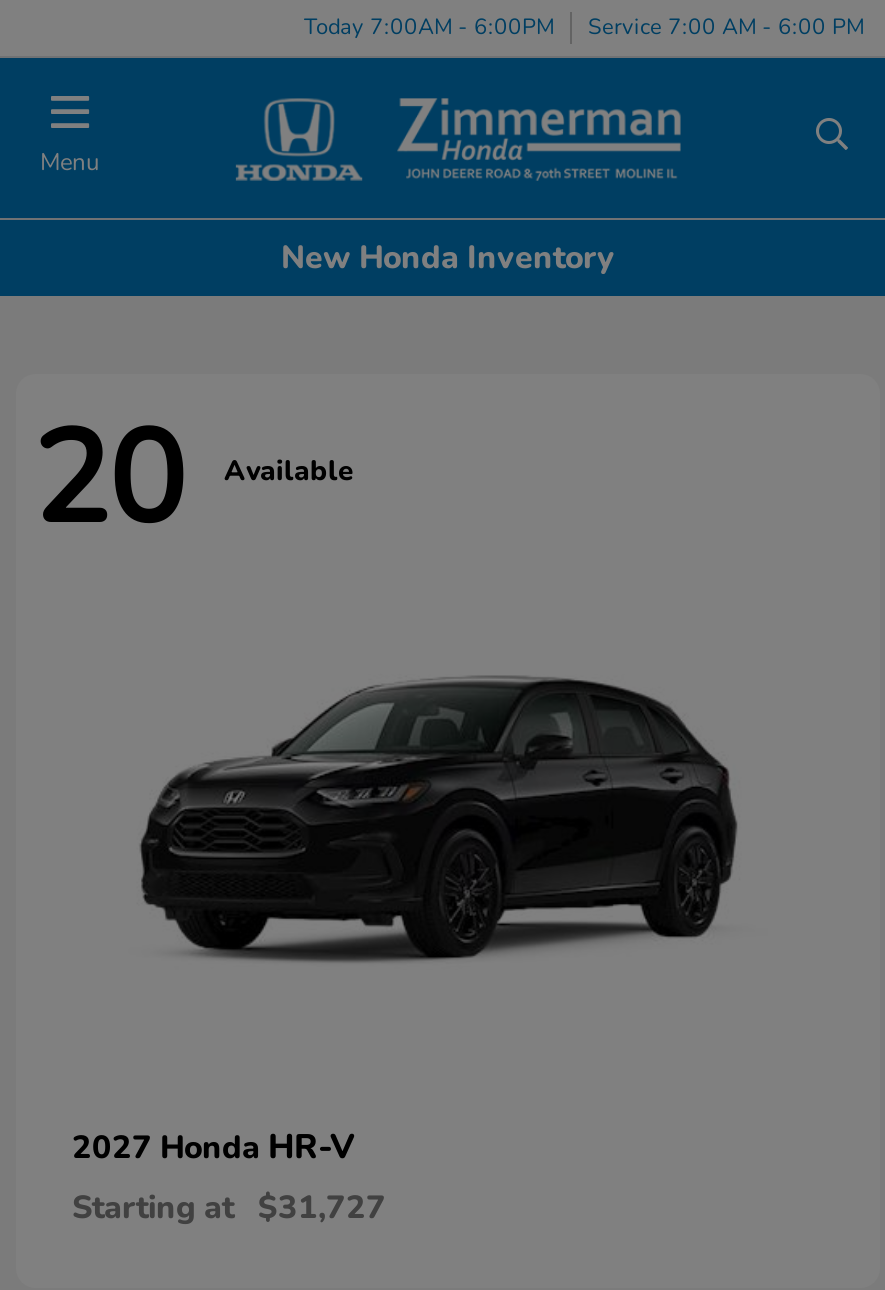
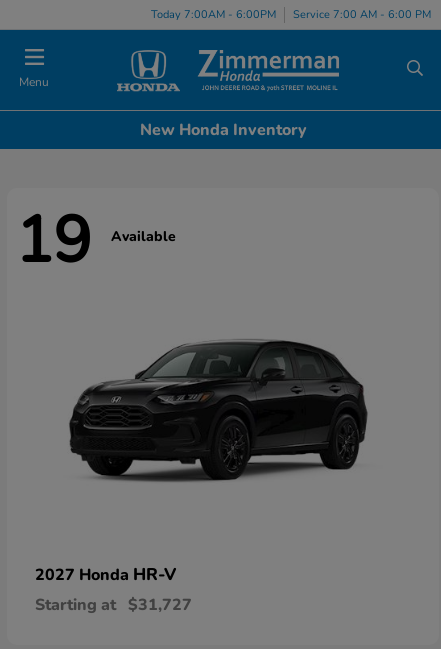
- 20 Available
+ 19 Available
